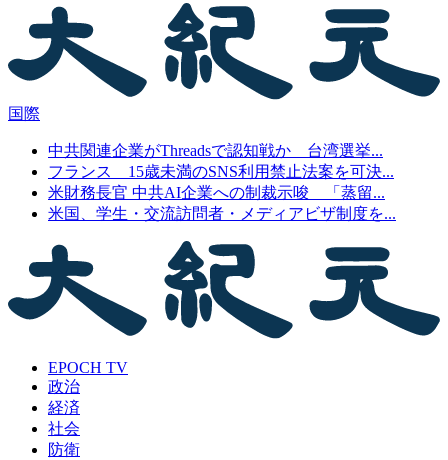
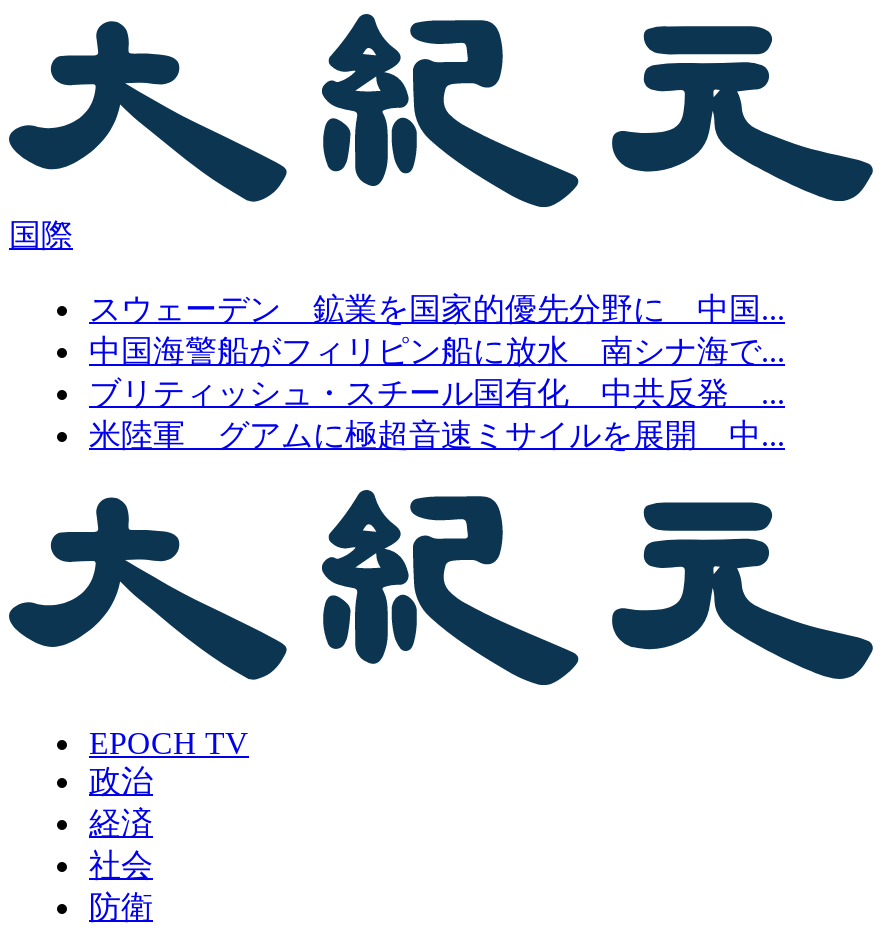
- 中共関連企業がThreadsで認知戦か 台湾選挙...
- フランス 15歳未満のSNS利用禁止法案を可決...
- 米財務長官 中共AI企業への制裁示唆 「蒸留...
- 米国、学生・交流訪問者・メディアビザ制度を...
+ スウェーデン 鉱業を国家的優先分野に 中国...
+ 中国海警船がフィリピン船に放水 南シナ海で...
+ ブリティッシュ・スチール国有化 中共反発 ...
+ 米陸軍 グアムに極超音速ミサイルを展開 中...
